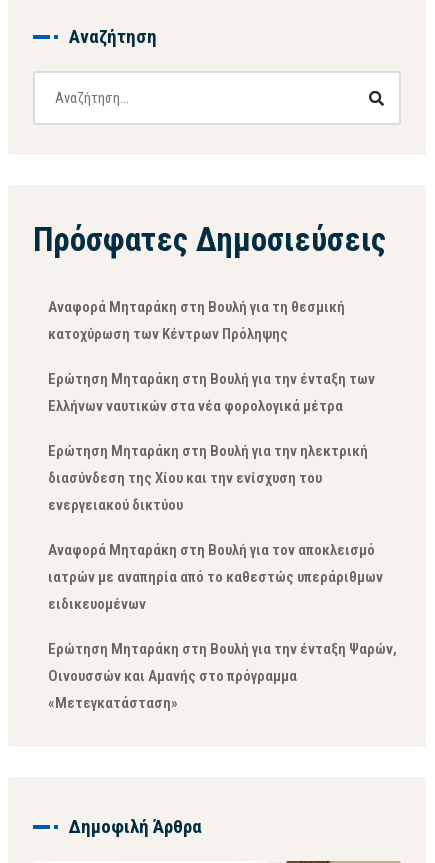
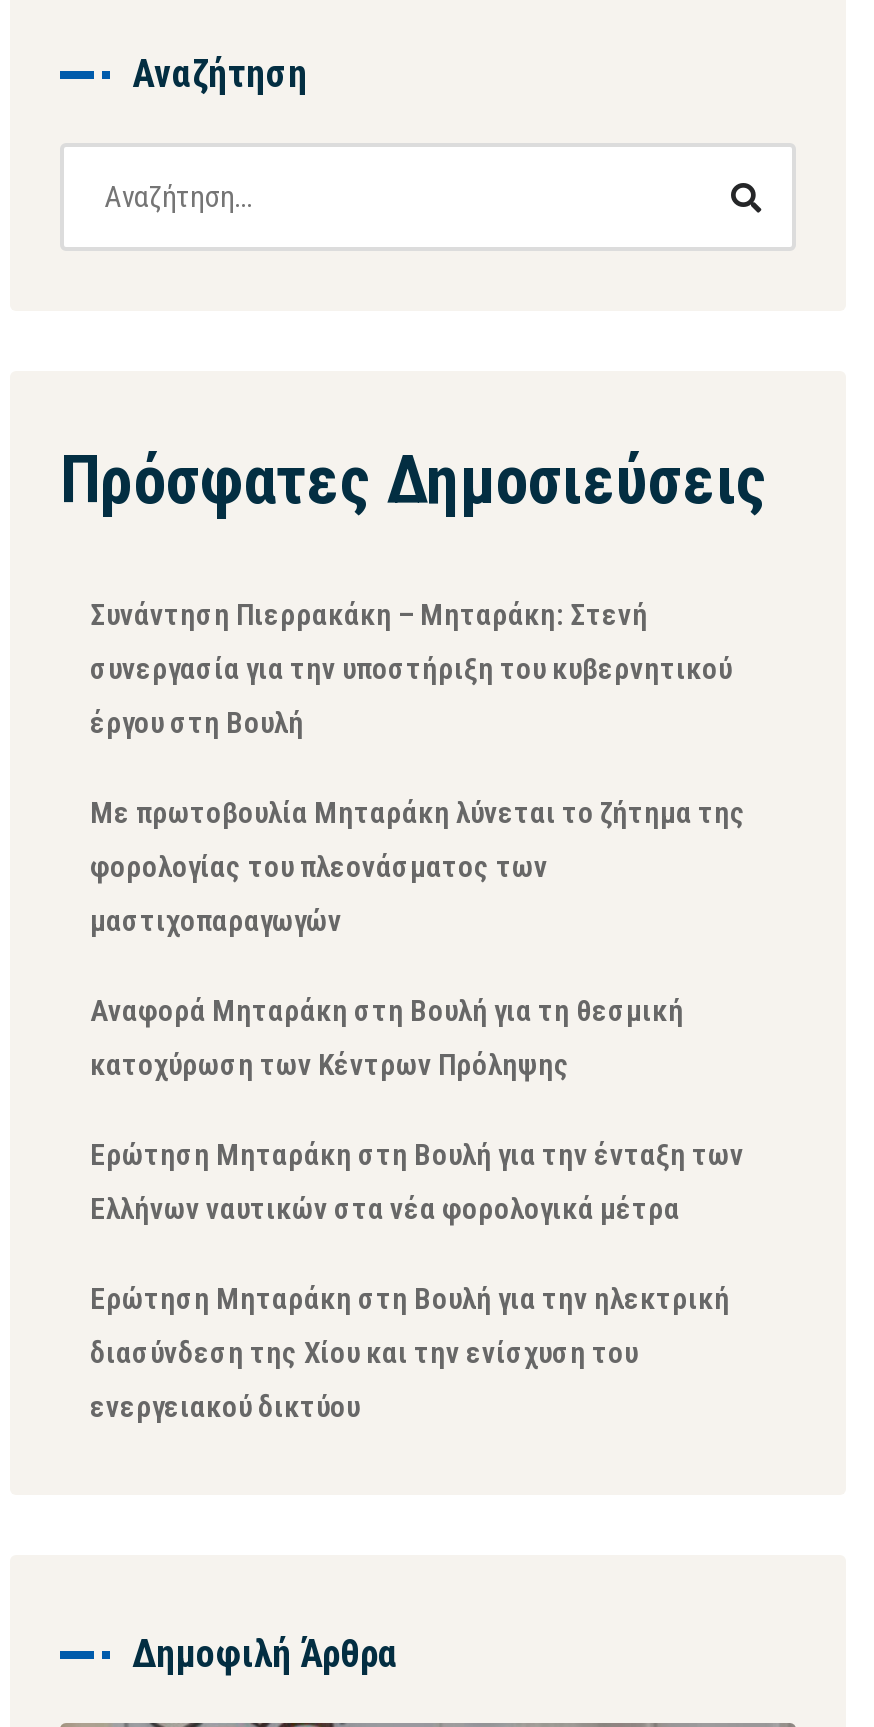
+ Συνάντηση Πιερρακάκη – Μηταράκη: Στενή
+ συνεργασία για την υποστήριξη του κυβερνητικού
+ έργου στη Βουλή
+ Με πρωτοβουλία Μηταράκη λύνεται το ζήτημα της
+ φορολογίας του πλεονάσματος των
+ μαστιχοπαραγωγών

moved down: Αναφορά Μηταράκη στη Βουλή για τη θεσμική | κατοχύρωση των Κέντρων Πρόληψης | Ερώτηση Μηταράκη στη Βουλή για την ένταξη των | Ελλήνων ναυτικών στα νέα φορολογικά μέτρα | Ερώτηση Μηταράκη στη Βουλή για την ηλεκτρική | διασύνδεση της Χίου και την ενίσχυση του | ενεργειακού δικτύου

- Αναφορά Μηταράκη στη Βουλή για τον αποκλεισμό
- ιατρών με αναπηρία από το καθεστώς υπεράριθμων
- ειδικευομένων
- Ερώτηση Μηταράκη στη Βουλή για την ένταξη Ψαρών,
- Οινουσσών και Αμανής στο πρόγραμμα
- «Μετεγκατάσταση»
